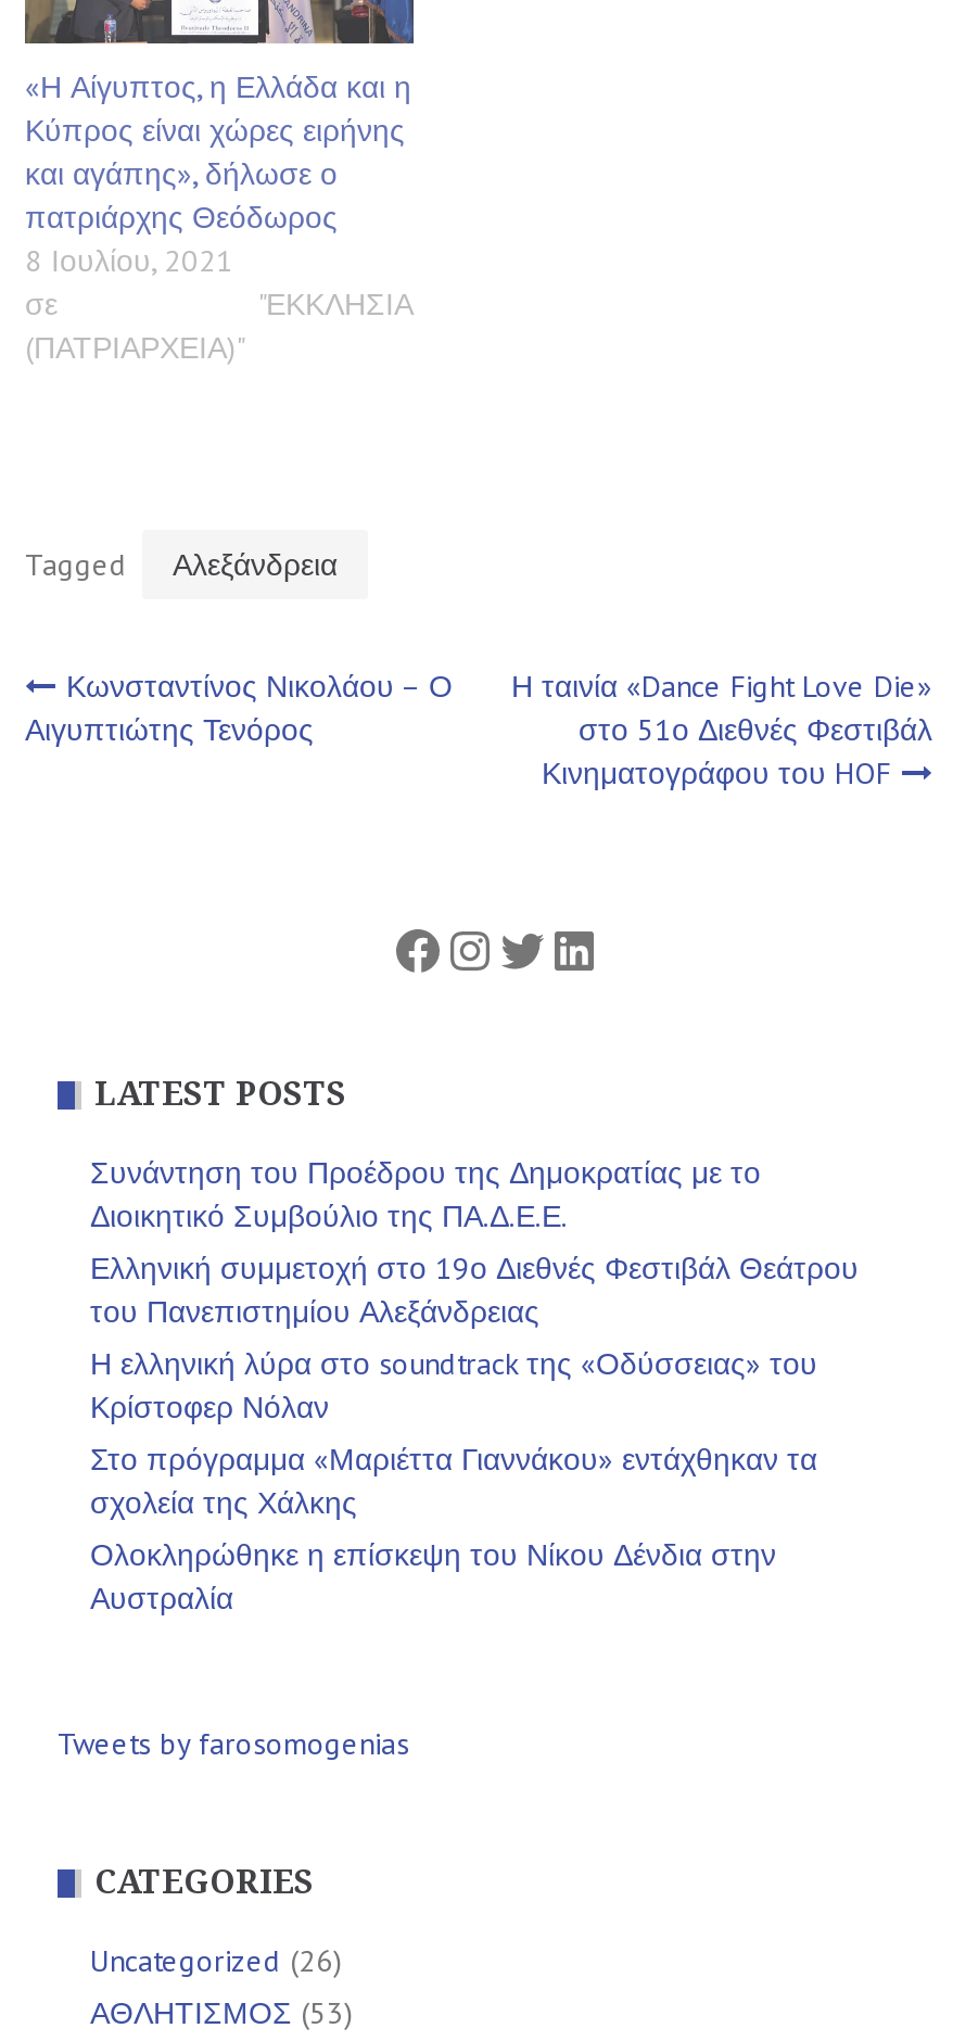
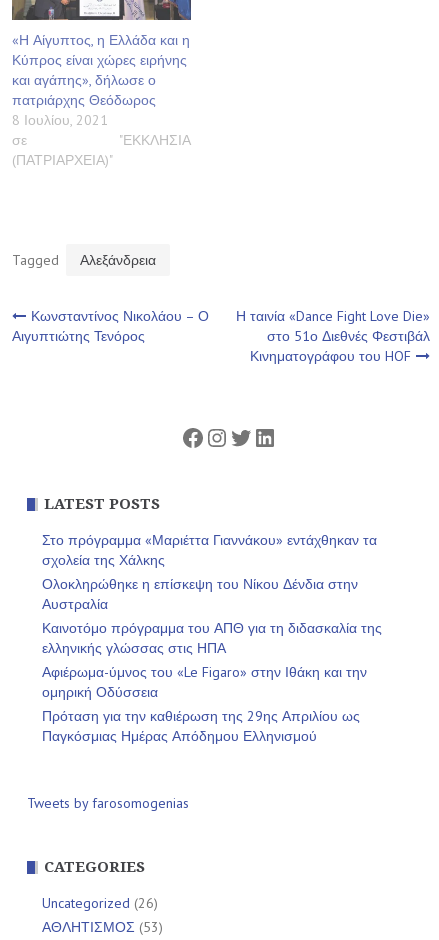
- Συνάντηση του Προέδρου της Δημοκρατίας με το
- Διοικητικό Συμβούλιο της ΠΑ.Δ.Ε.Ε.
- Ελληνική συμμετοχή στο 19ο Διεθνές Φεστιβάλ Θεάτρου
- του Πανεπιστημίου Αλεξάνδρειας
- Η ελληνική λύρα στο soundtrack της «Οδύσσειας» του
- Κρίστοφερ Νόλαν

moved up: Στο πρόγραμμα «Μαριέττα Γιαννάκου» εντάχθηκαν τα | σχολεία της Χάλκης | Ολοκληρώθηκε η επίσκεψη του Νίκου Δένδια στην | Αυστραλία

+ Καινοτόμο πρόγραμμα του ΑΠΘ για τη διδασκαλία της
+ ελληνικής γλώσσας στις ΗΠΑ
+ Αφιέρωμα-ύμνος του «Le Figaro» στην Ιθάκη και την
+ ομηρική Οδύσσεια
+ Πρόταση για την καθιέρωση της 29ης Απριλίου ως
+ Παγκόσμιας Ημέρας Απόδημου Ελληνισμού
